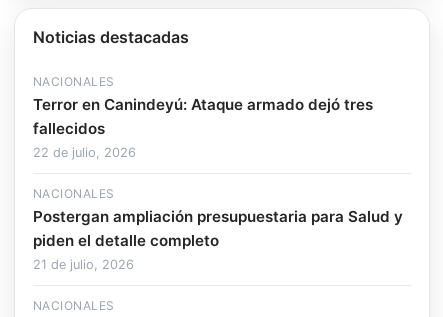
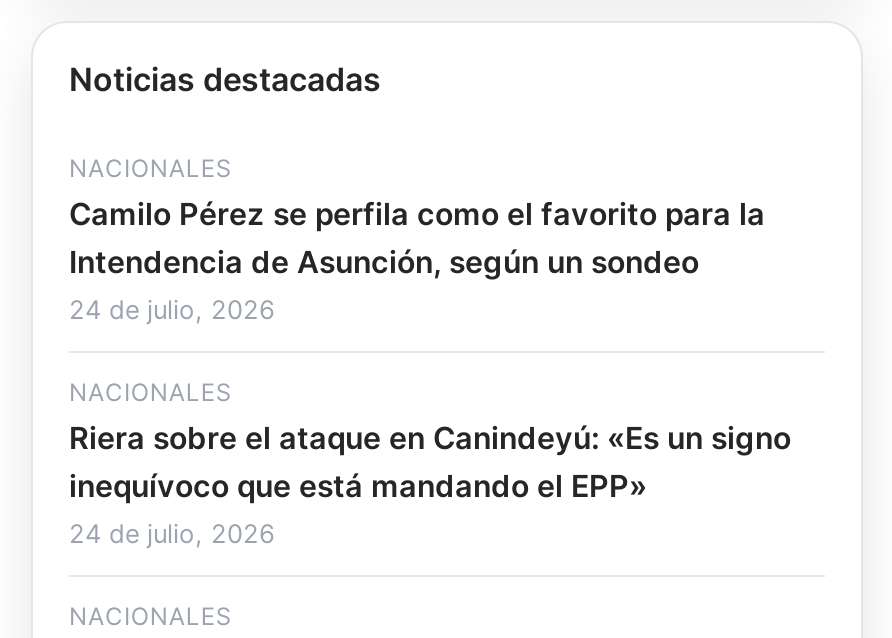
- Terror en Canindeyú: Ataque armado dejó tres
- fallecidos
- 22 de julio, 2026
+ Camilo Pérez se perfila como el favorito para la
+ Intendencia de Asunción, según un sondeo
+ 24 de julio, 2026

- Postergan ampliación presupuestaria para Salud y
- piden el detalle completo
- 21 de julio, 2026
+ Riera sobre el ataque en Canindeyú: «Es un signo
+ inequívoco que está mandando el EPP»
+ 24 de julio, 2026
